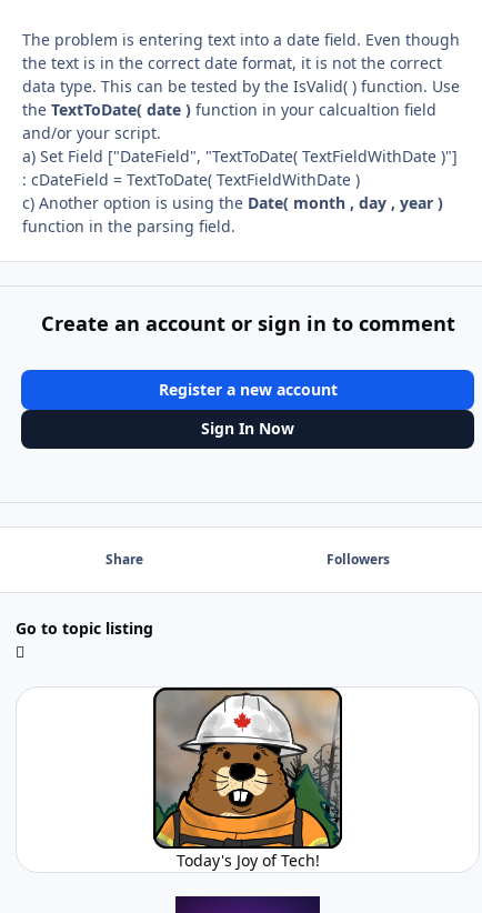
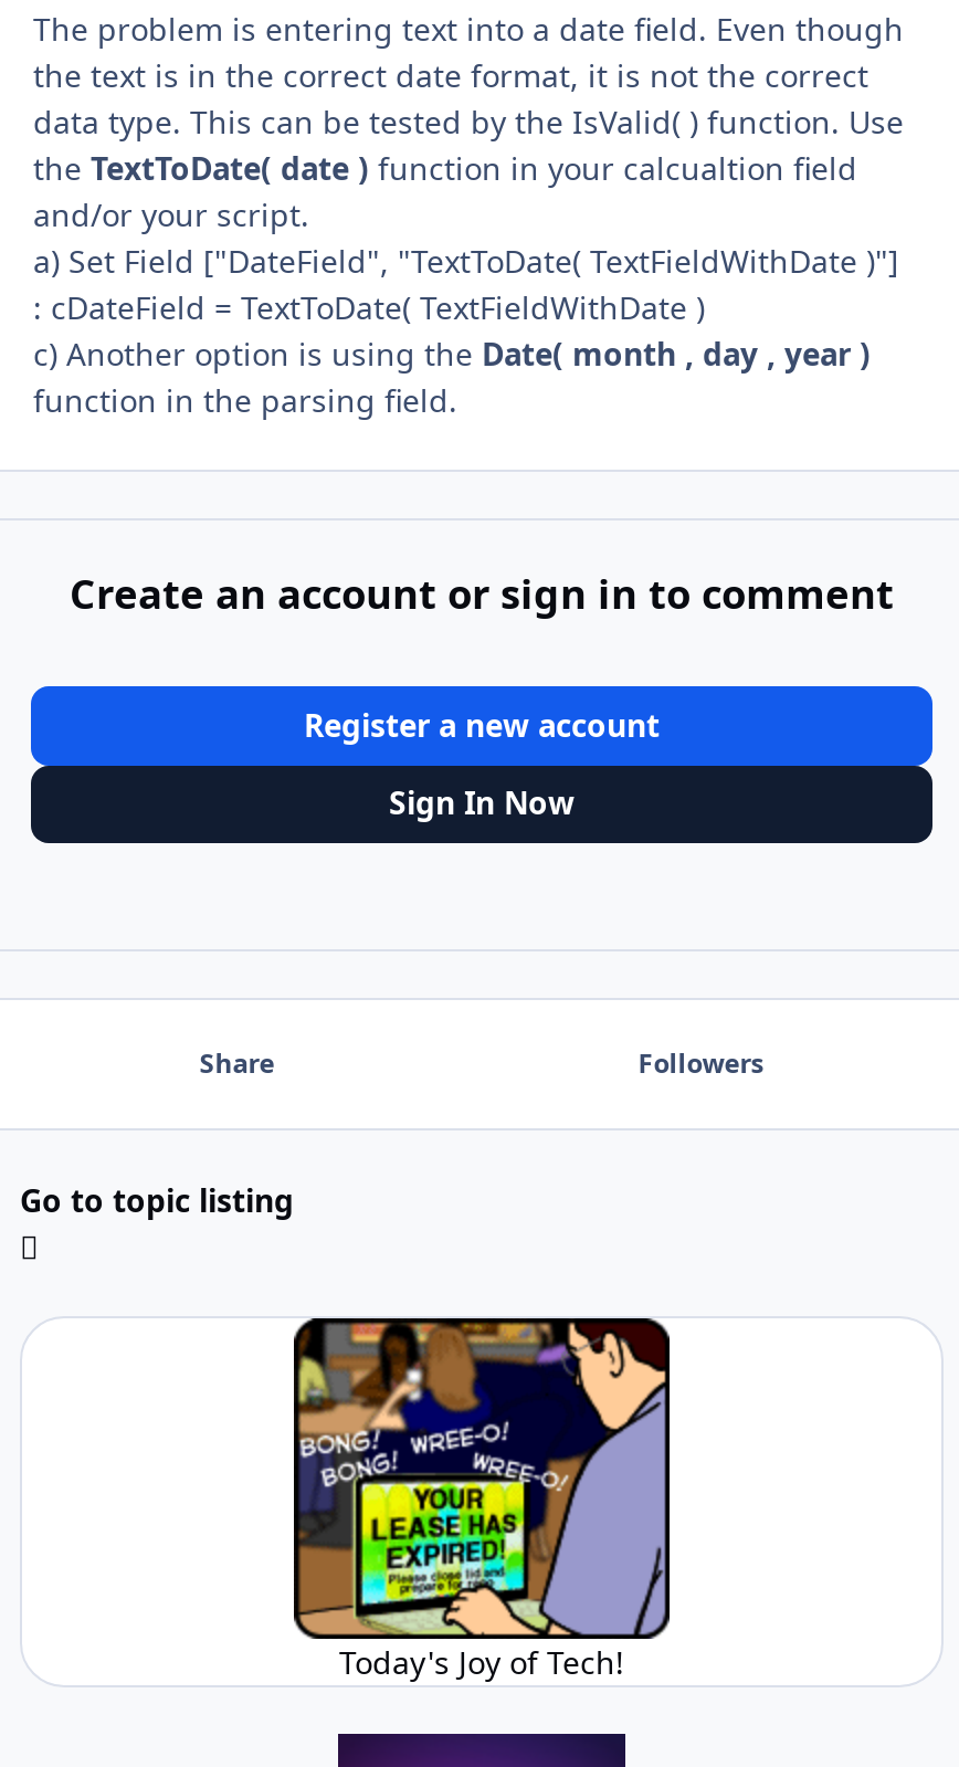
- [image]
+ [image]
